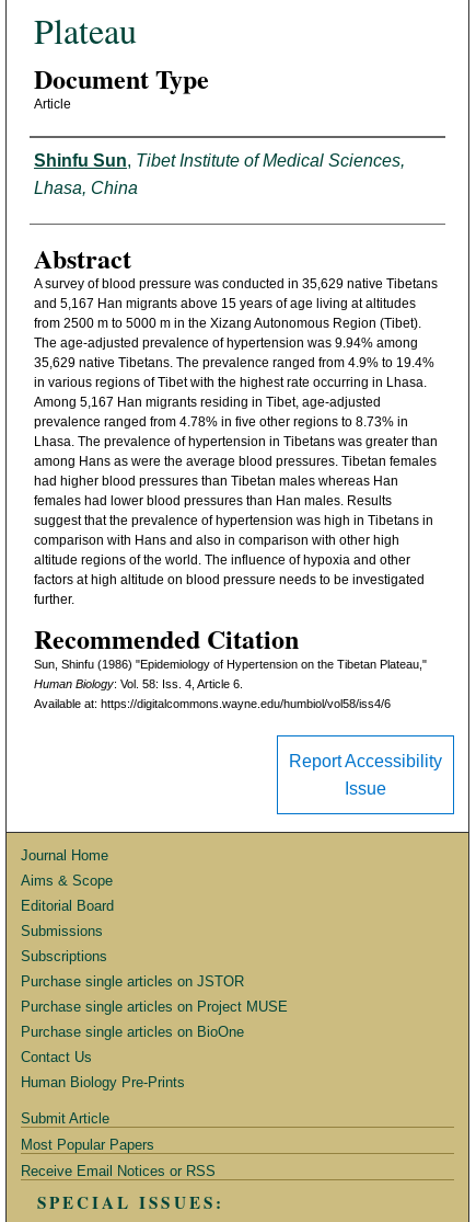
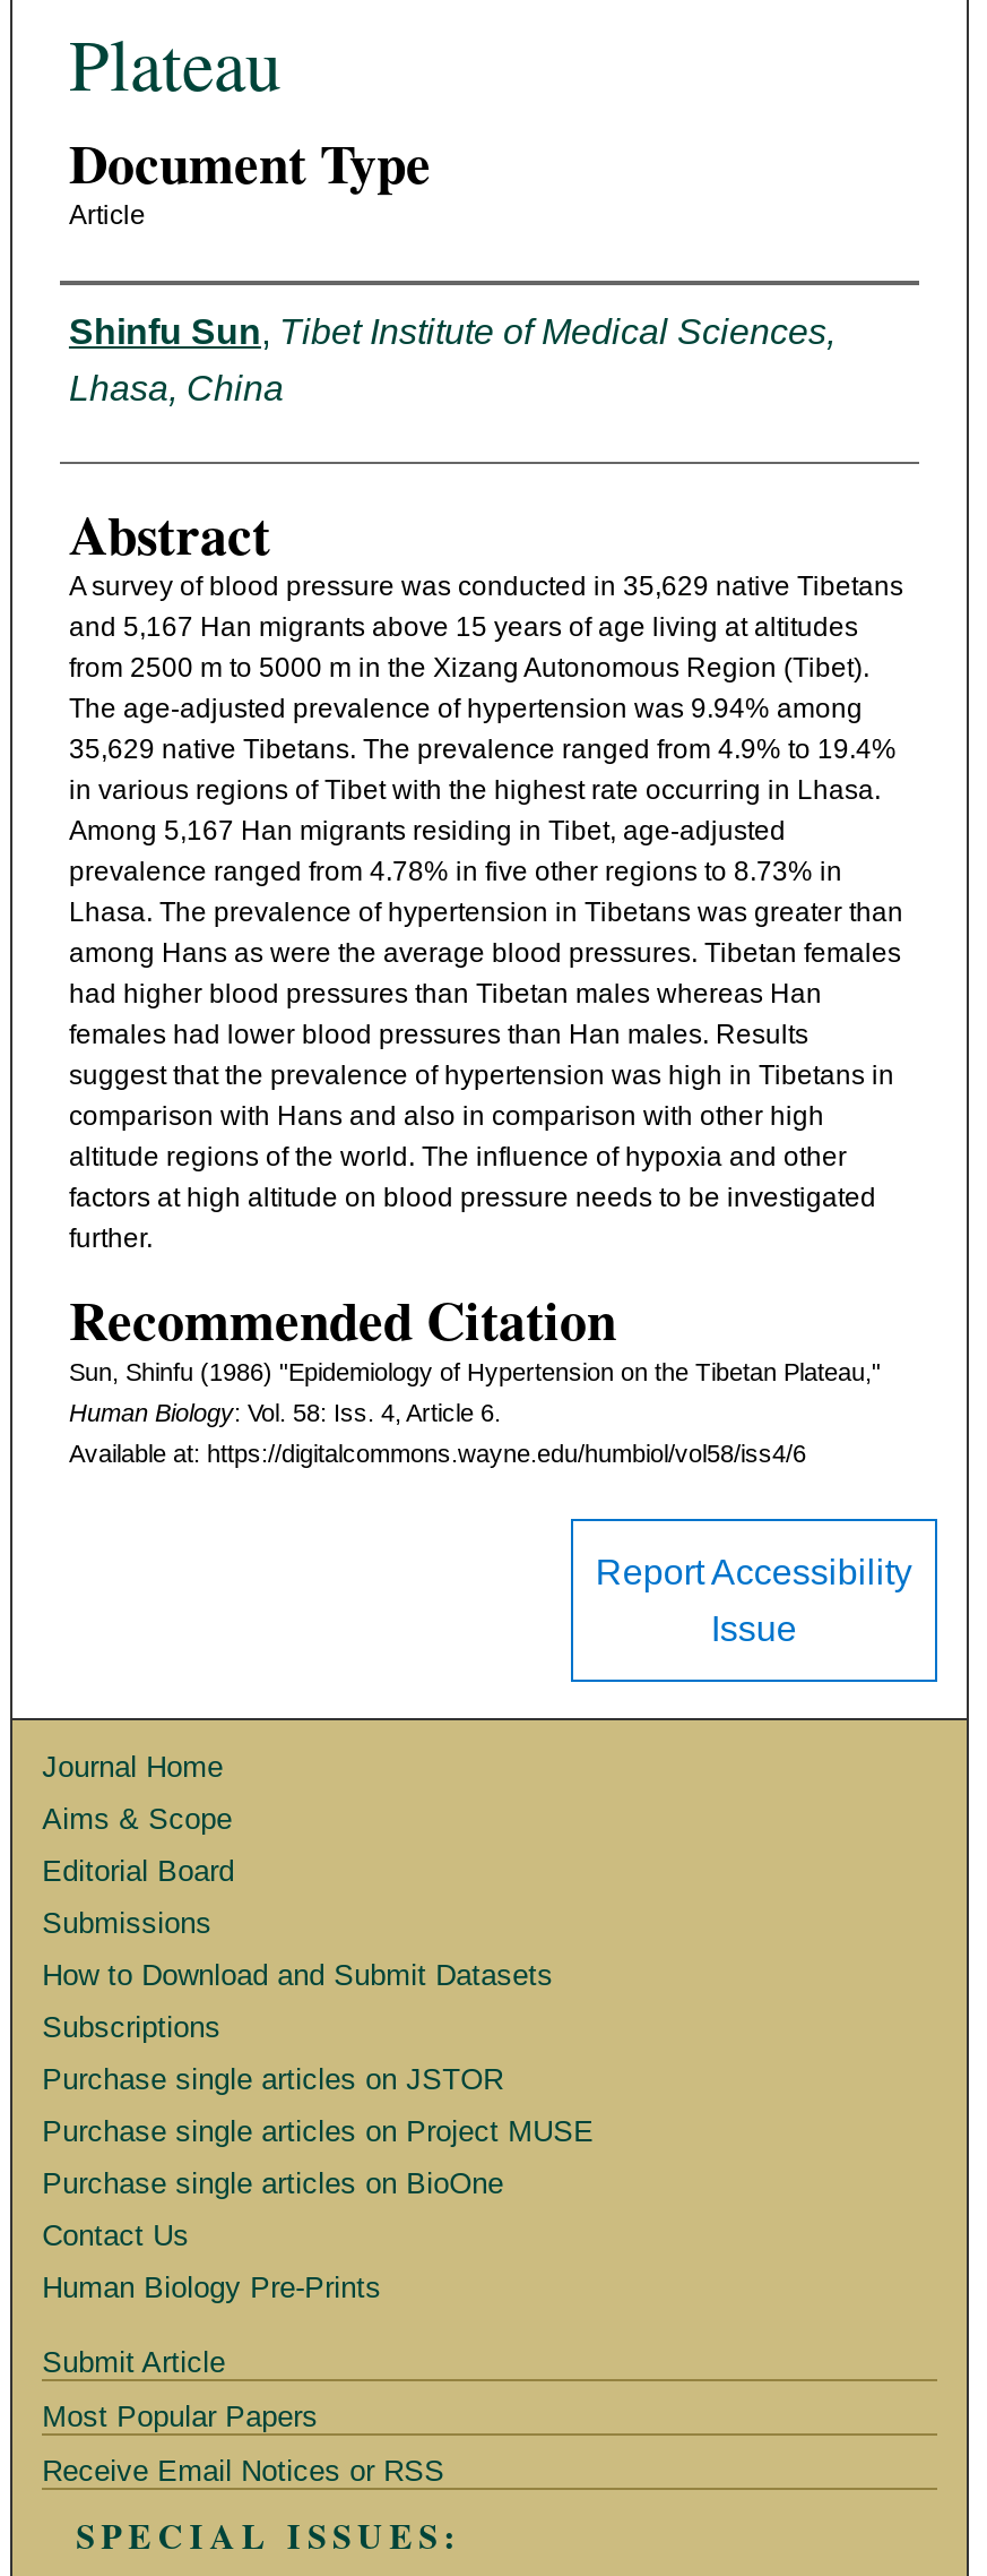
+ How to Download and Submit Datasets
